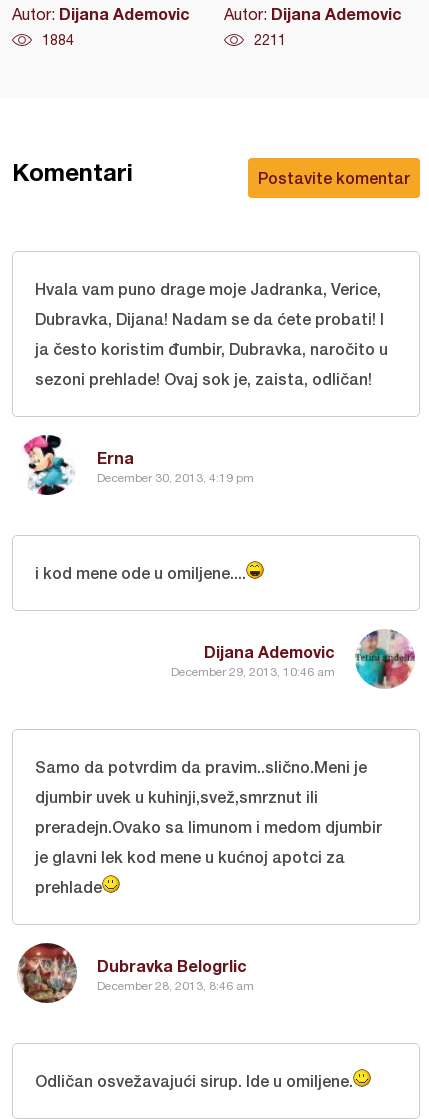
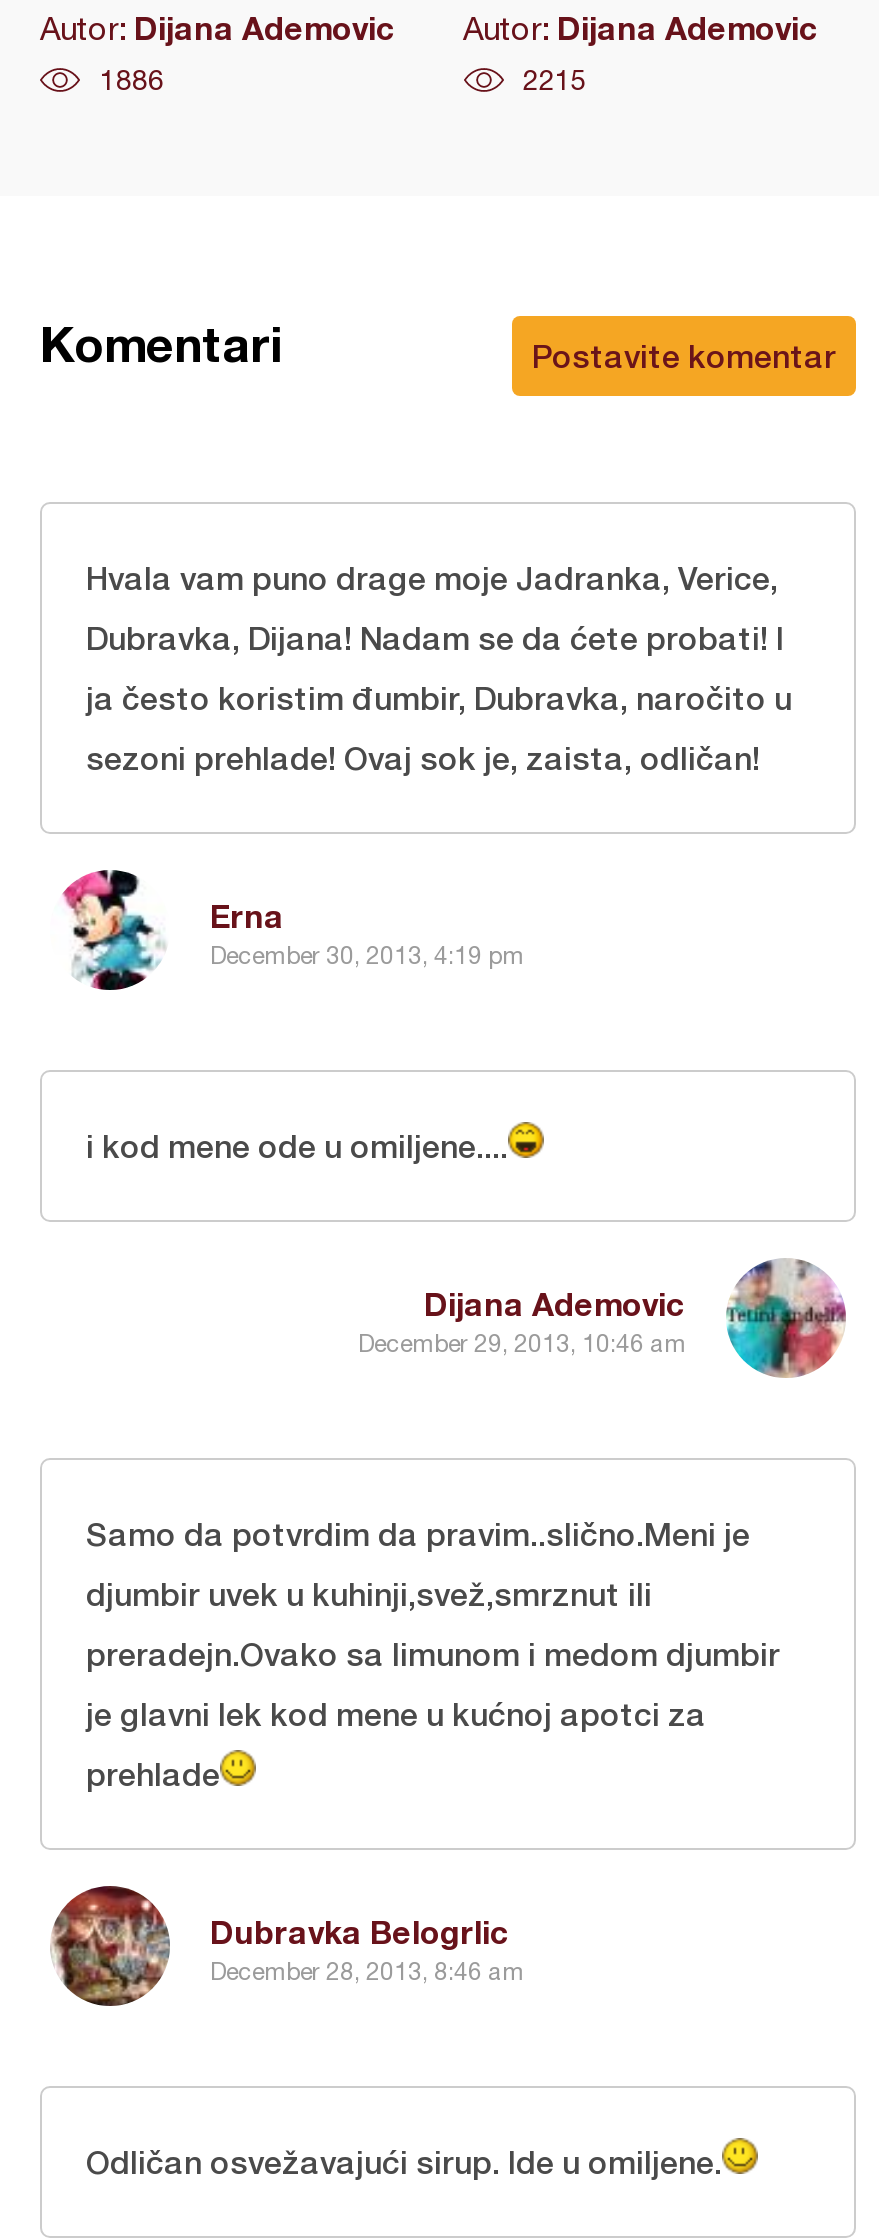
- 1884
+ 1886

- 2211
+ 2215
